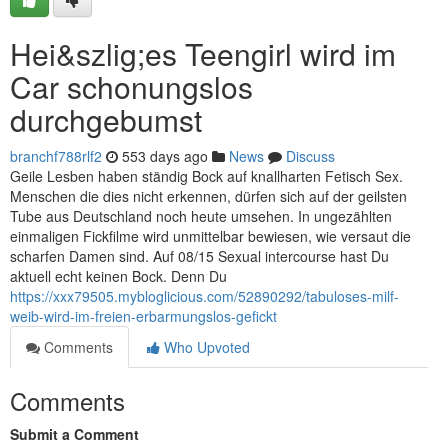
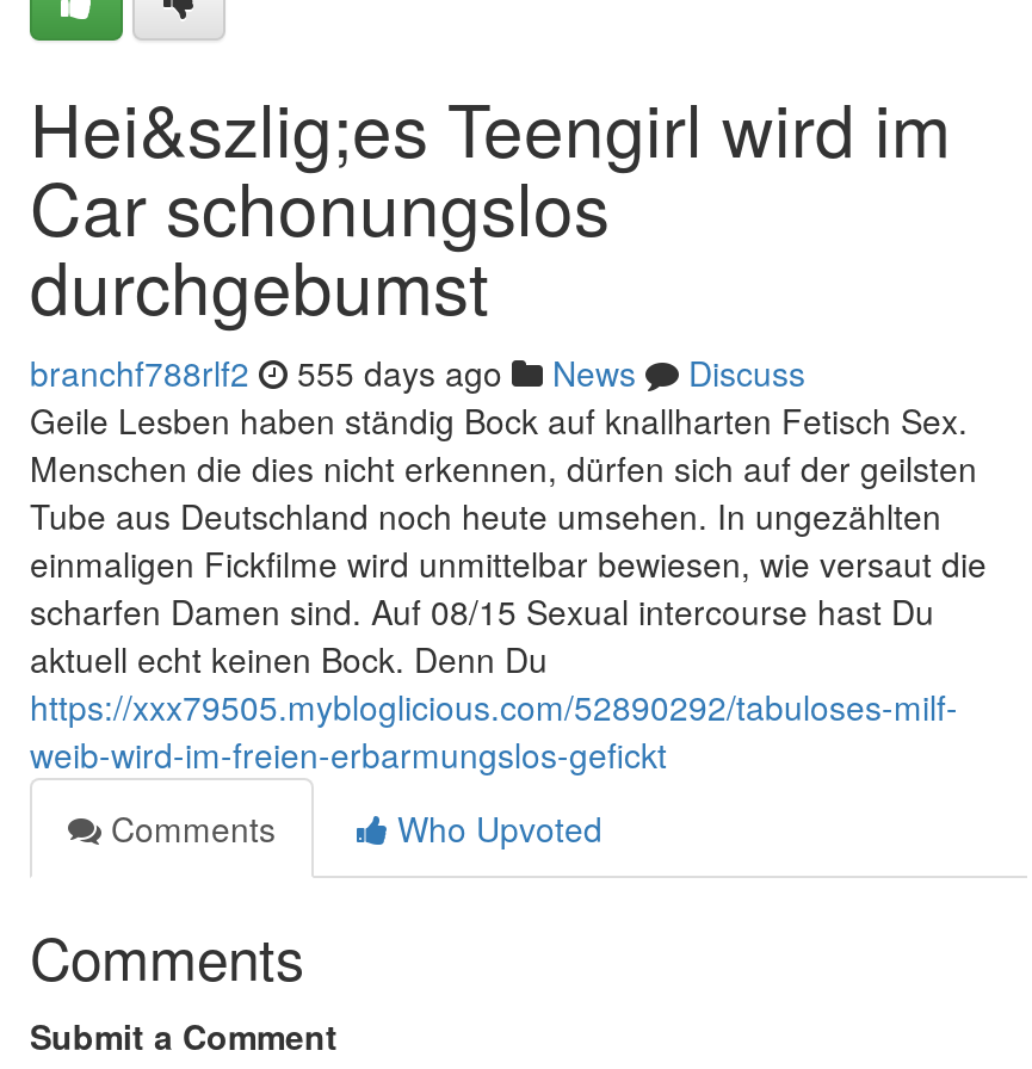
- branchf788rlf2 553 days ago News Discuss
+ branchf788rlf2 555 days ago News Discuss
